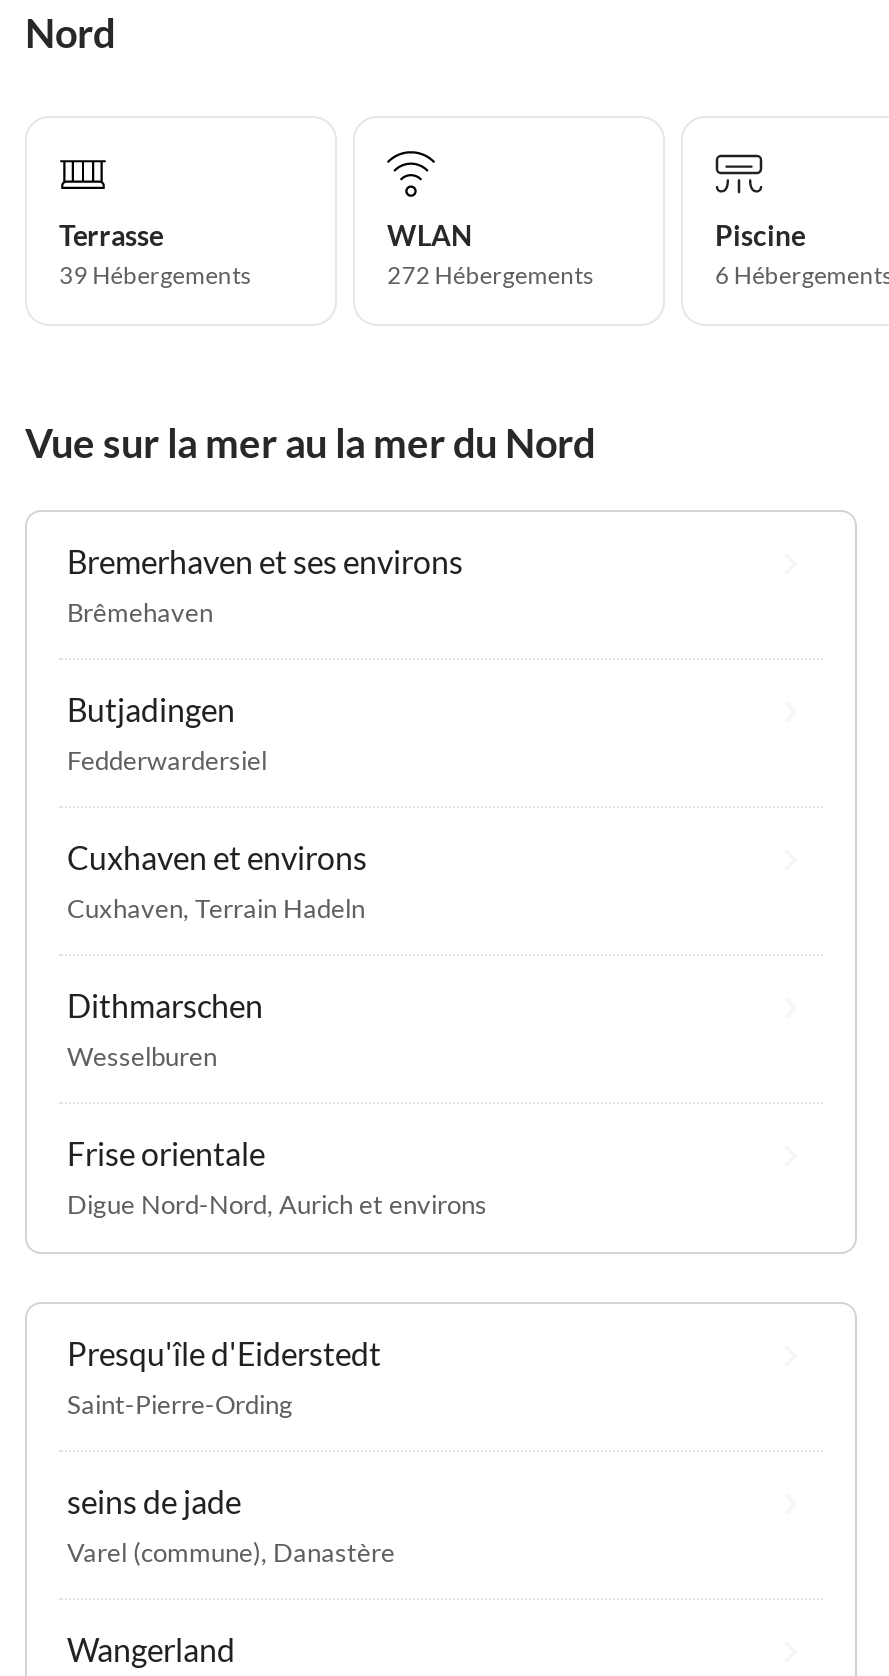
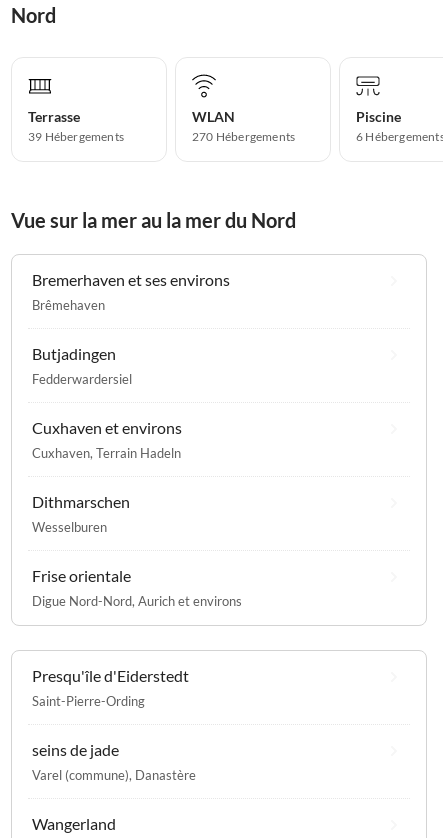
- 272 Hébergements
+ 270 Hébergements
